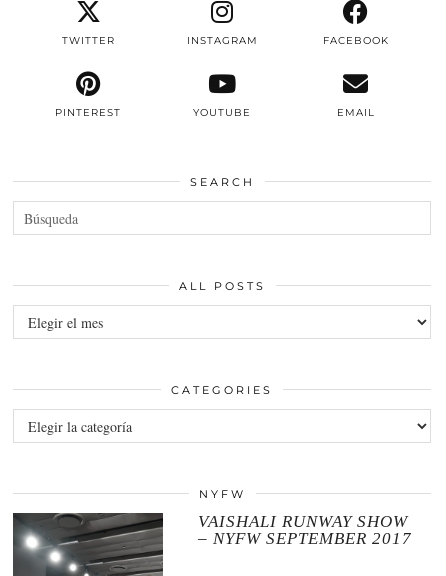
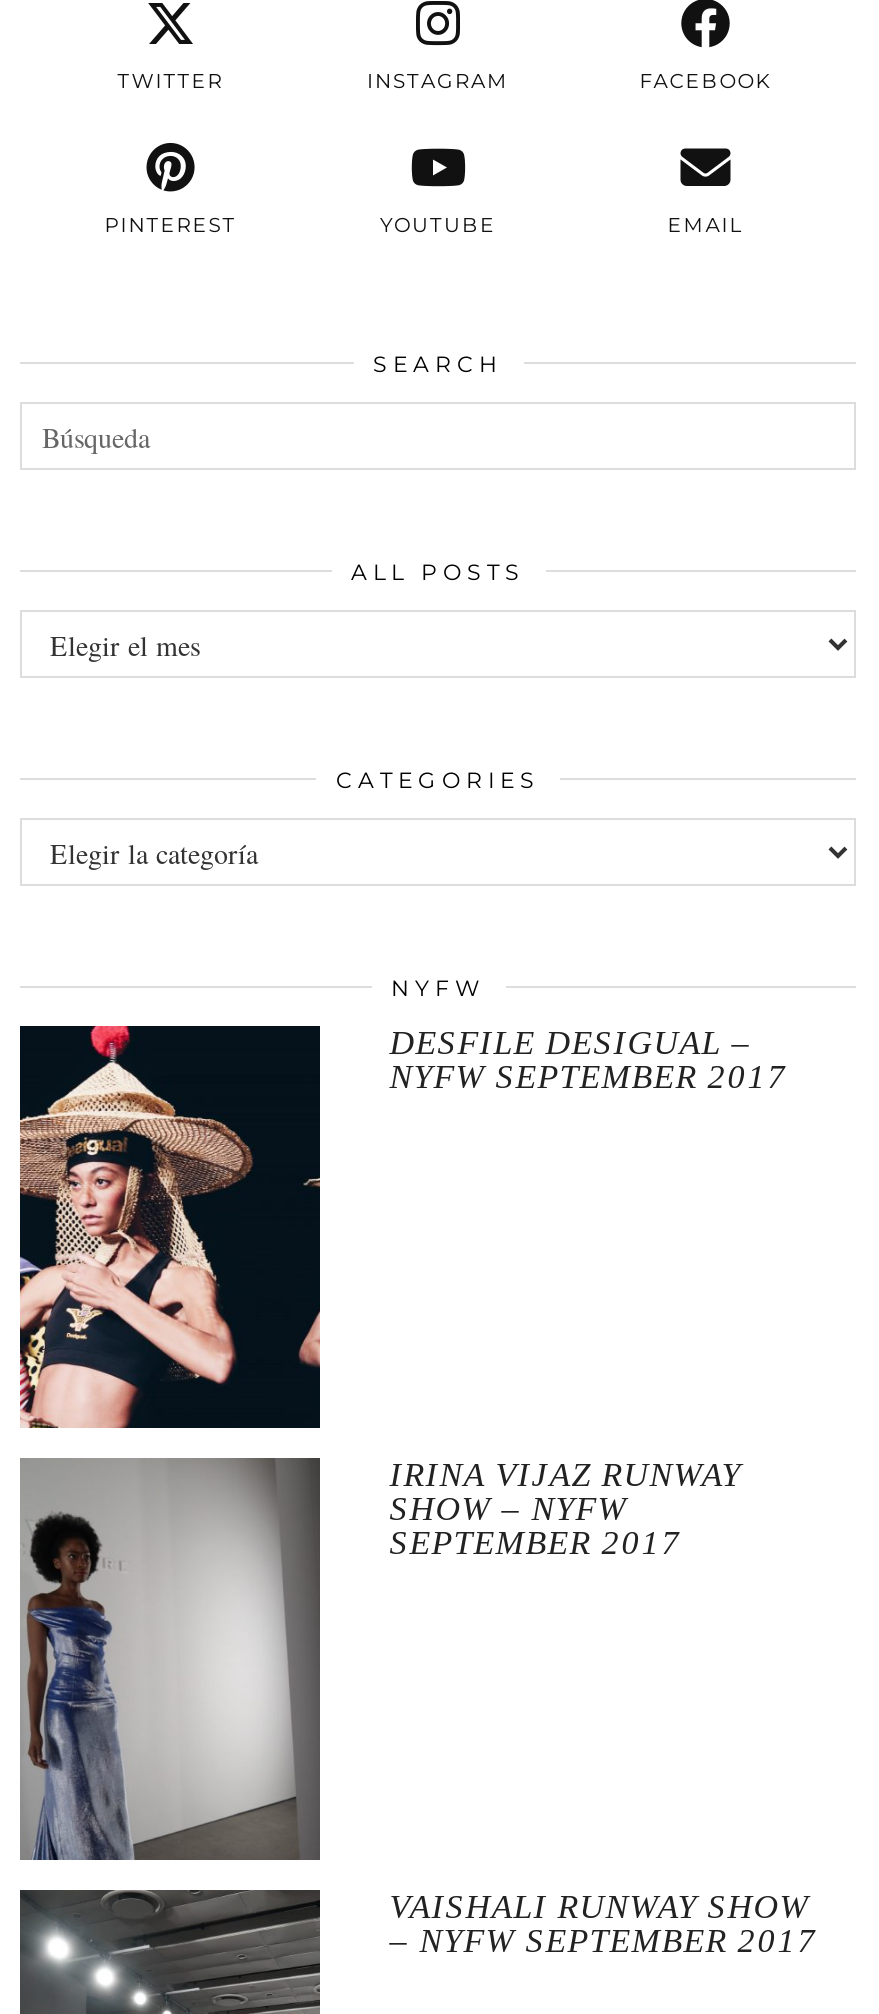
+ [image]
+ DESFILE DESIGUAL –
+ NYFW SEPTEMBER 2017

+ [image]
+ IRINA VIJAZ RUNWAY
+ SHOW – NYFW
+ SEPTEMBER 2017
